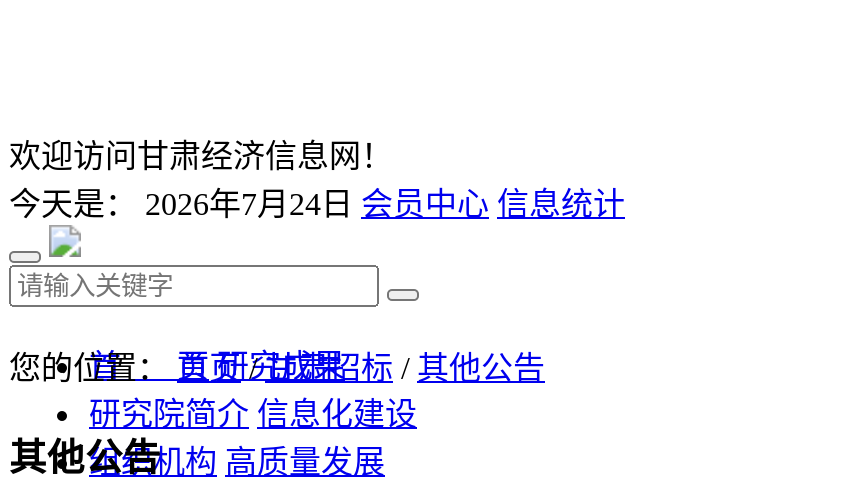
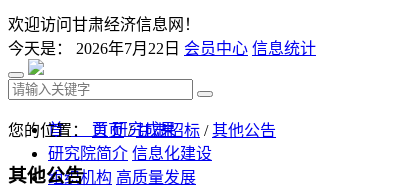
- 今天是：2026年7月24日会员中心 信息统计
+ 今天是：2026年7月22日会员中心 信息统计
